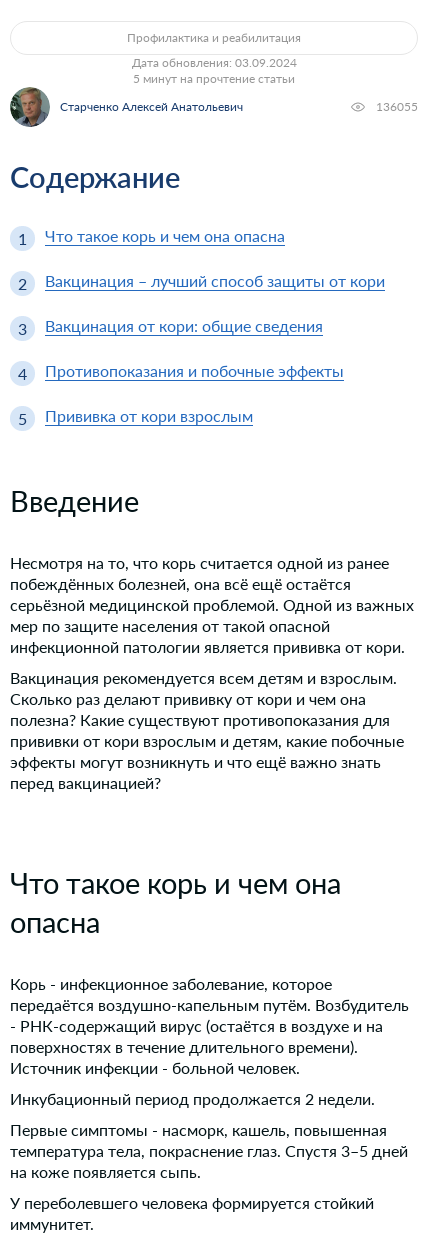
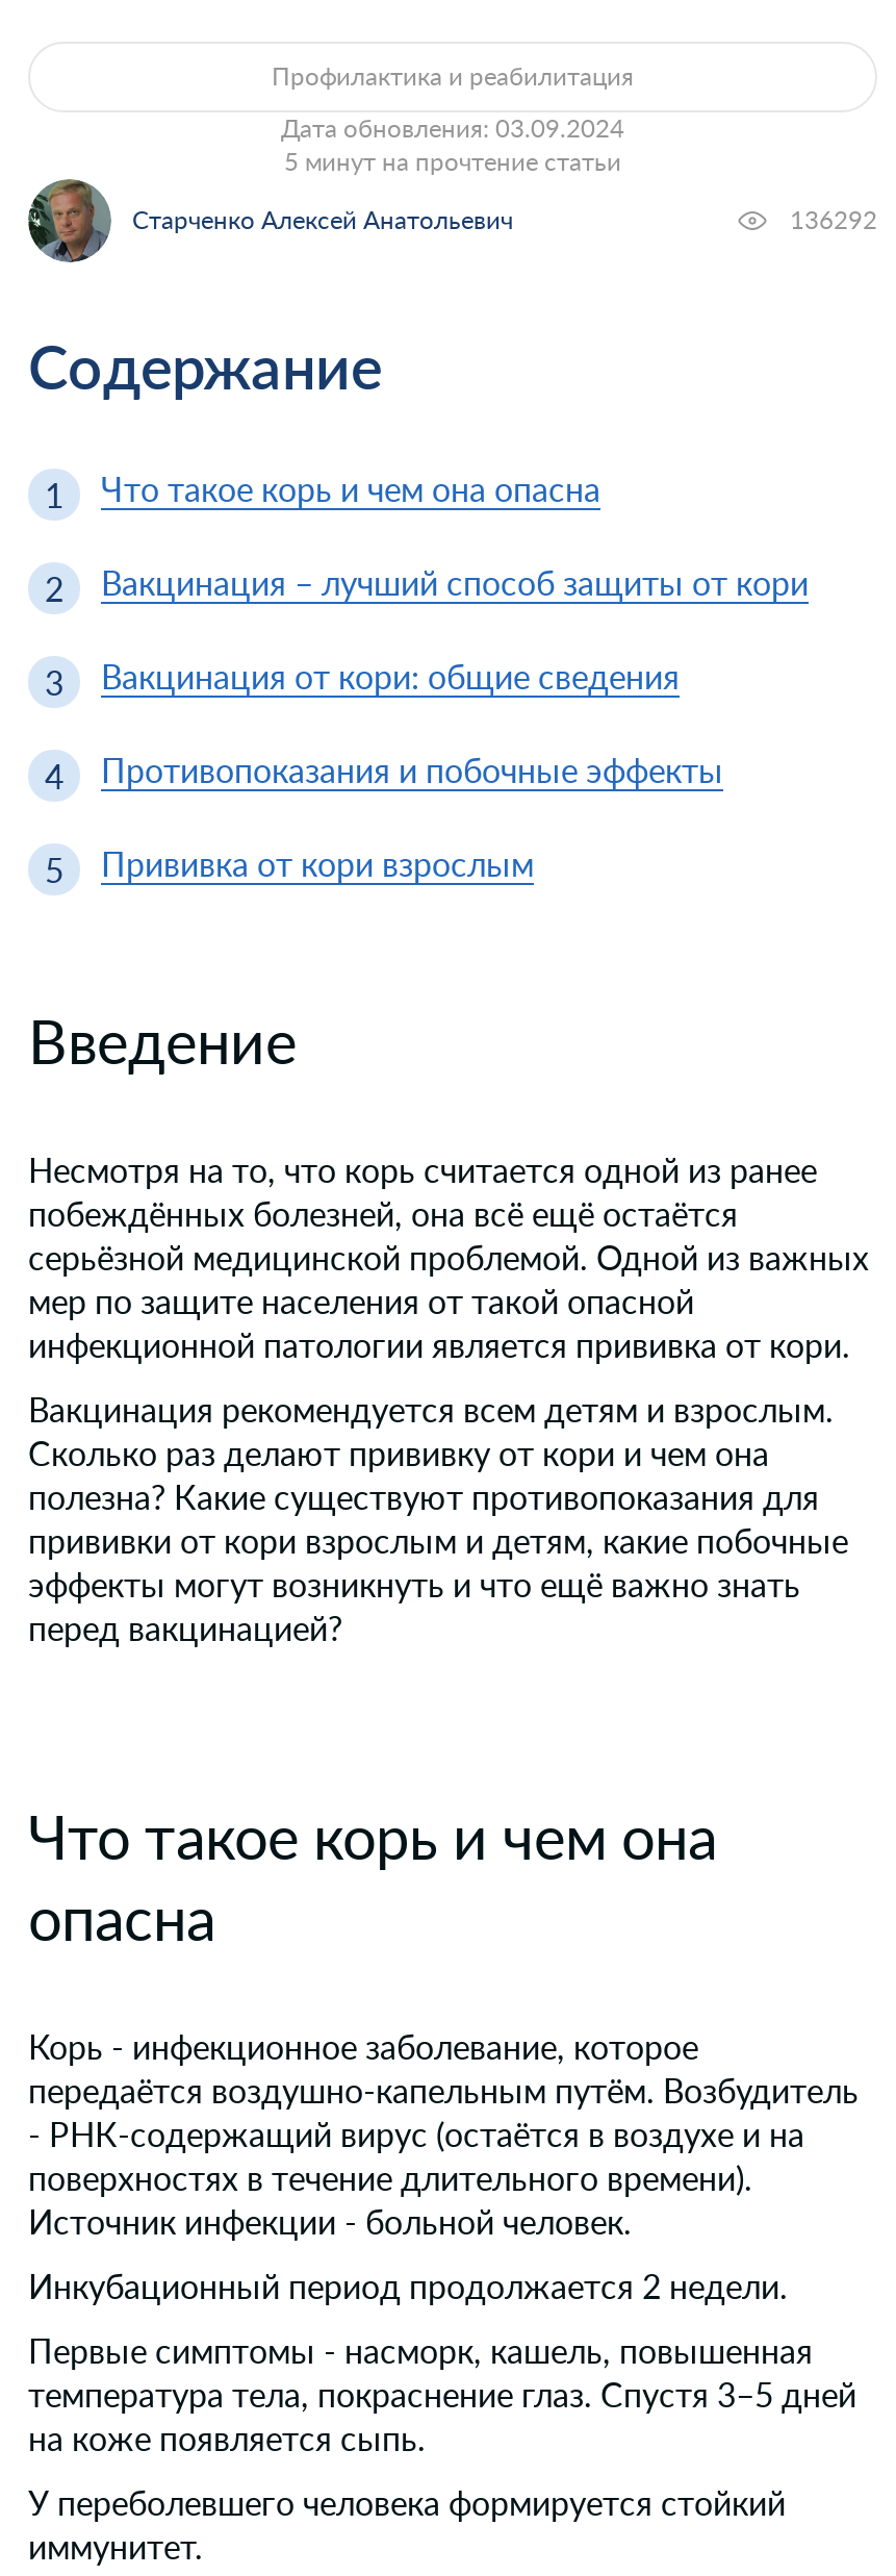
- 136055
+ 136292
